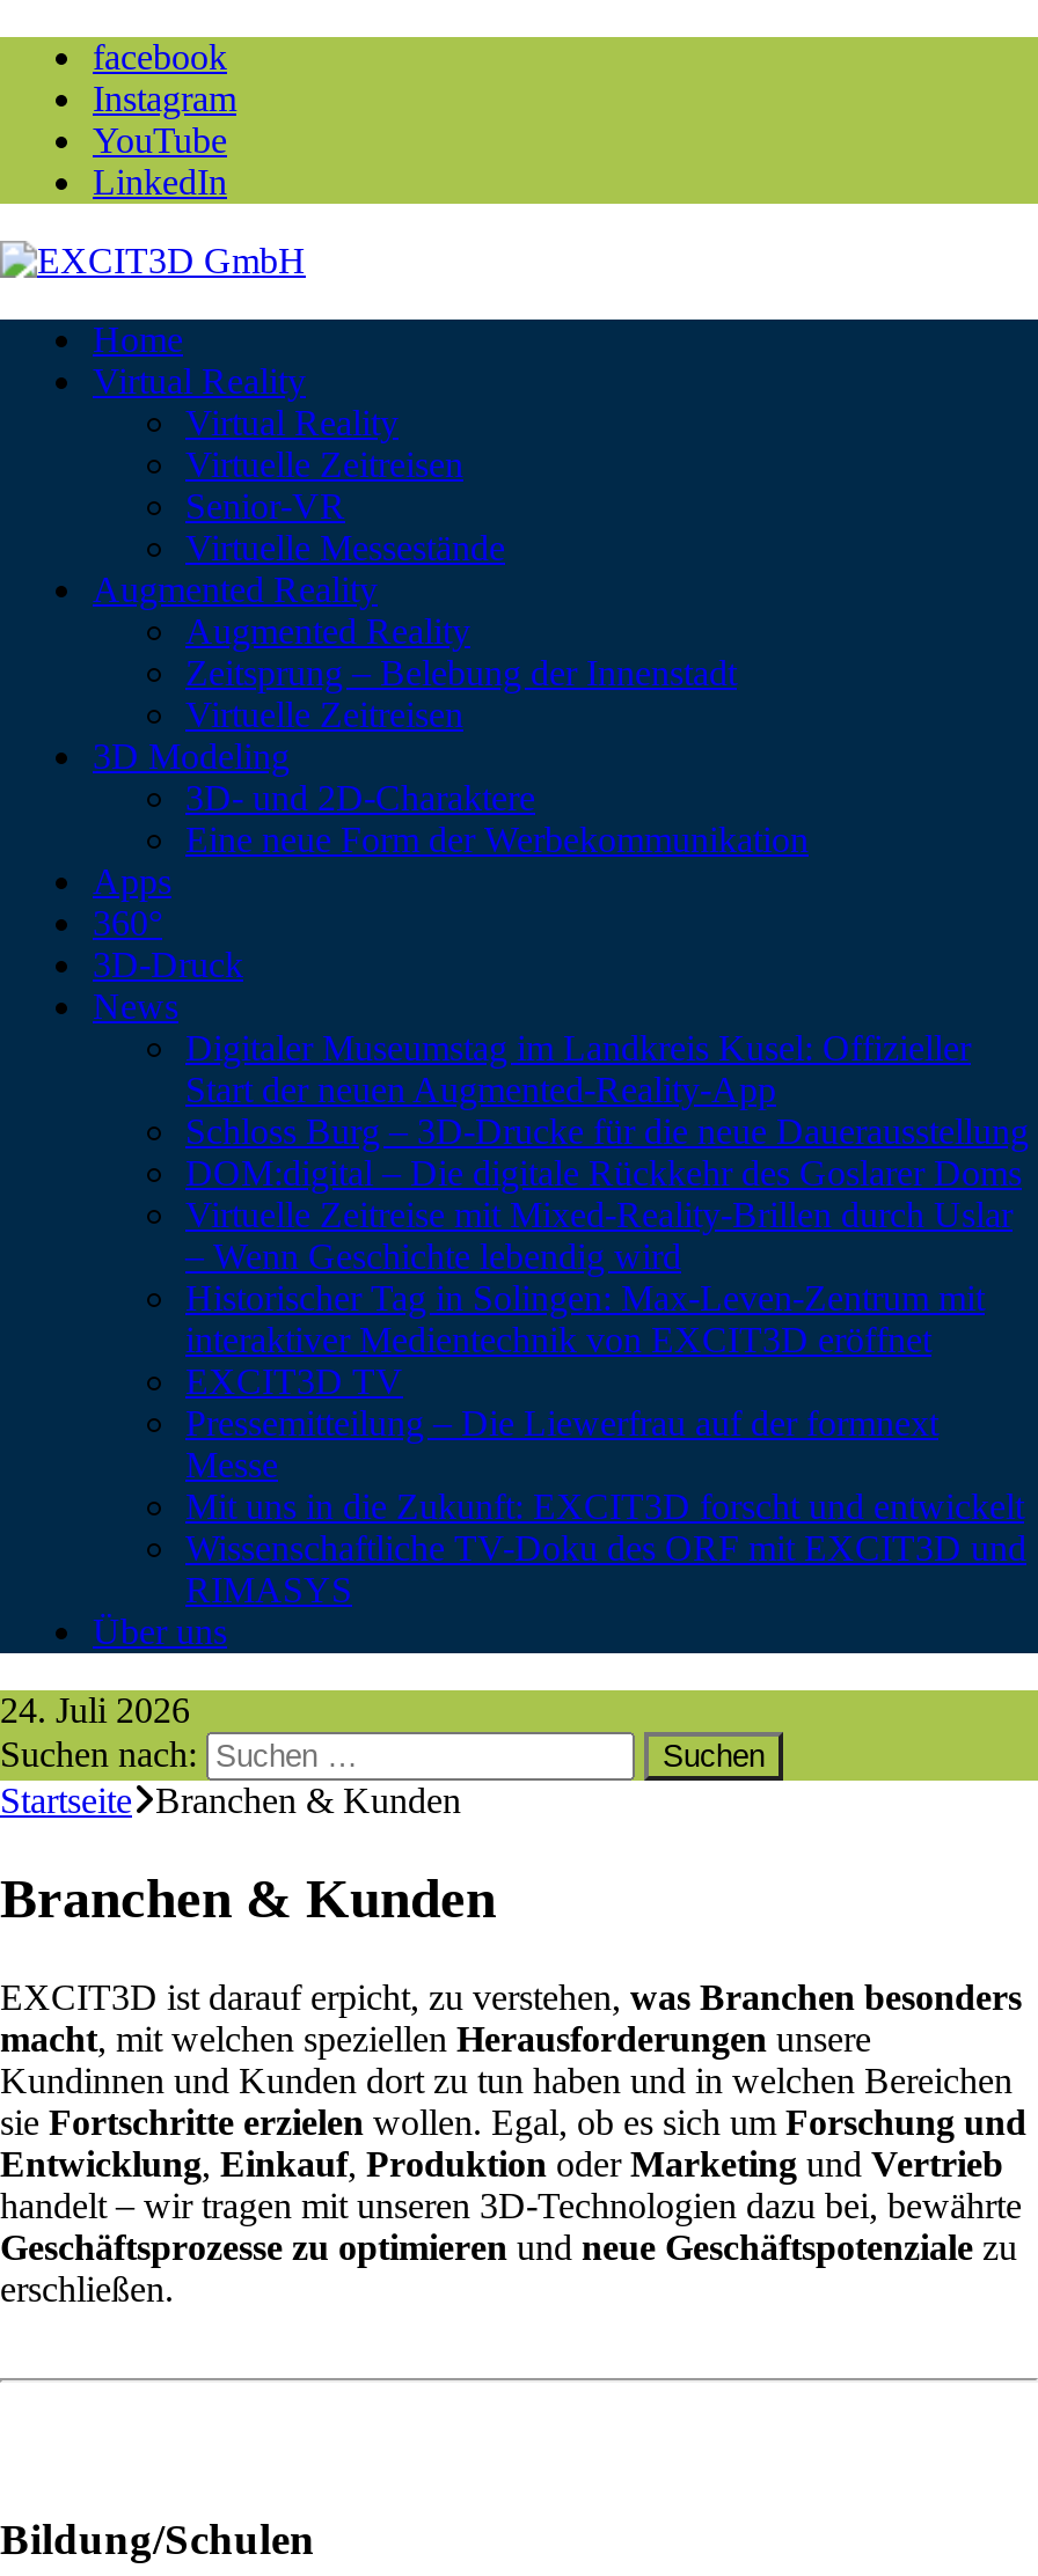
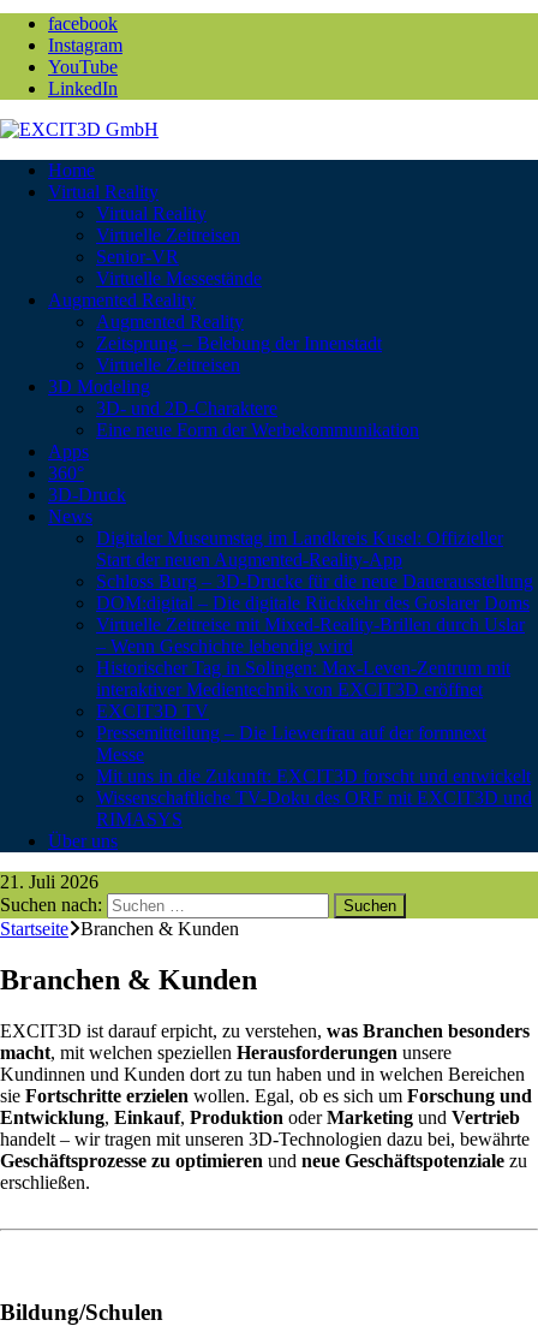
- 24. Juli 2026
+ 21. Juli 2026
